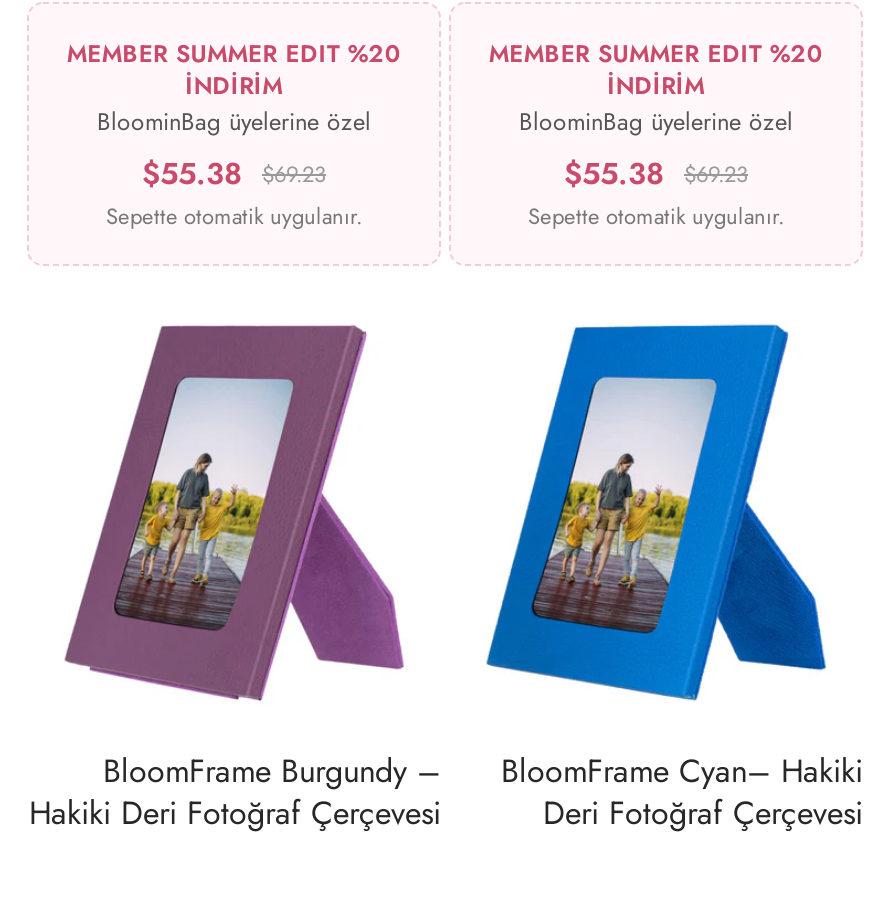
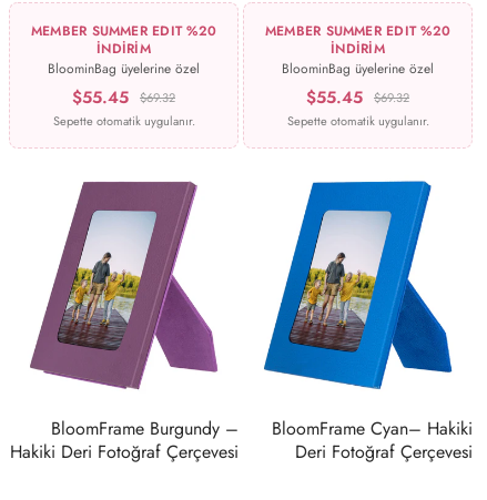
- $55.38
+ $55.45

- $69.23
+ $69.32

- $55.38
+ $55.45

- $69.23
+ $69.32
